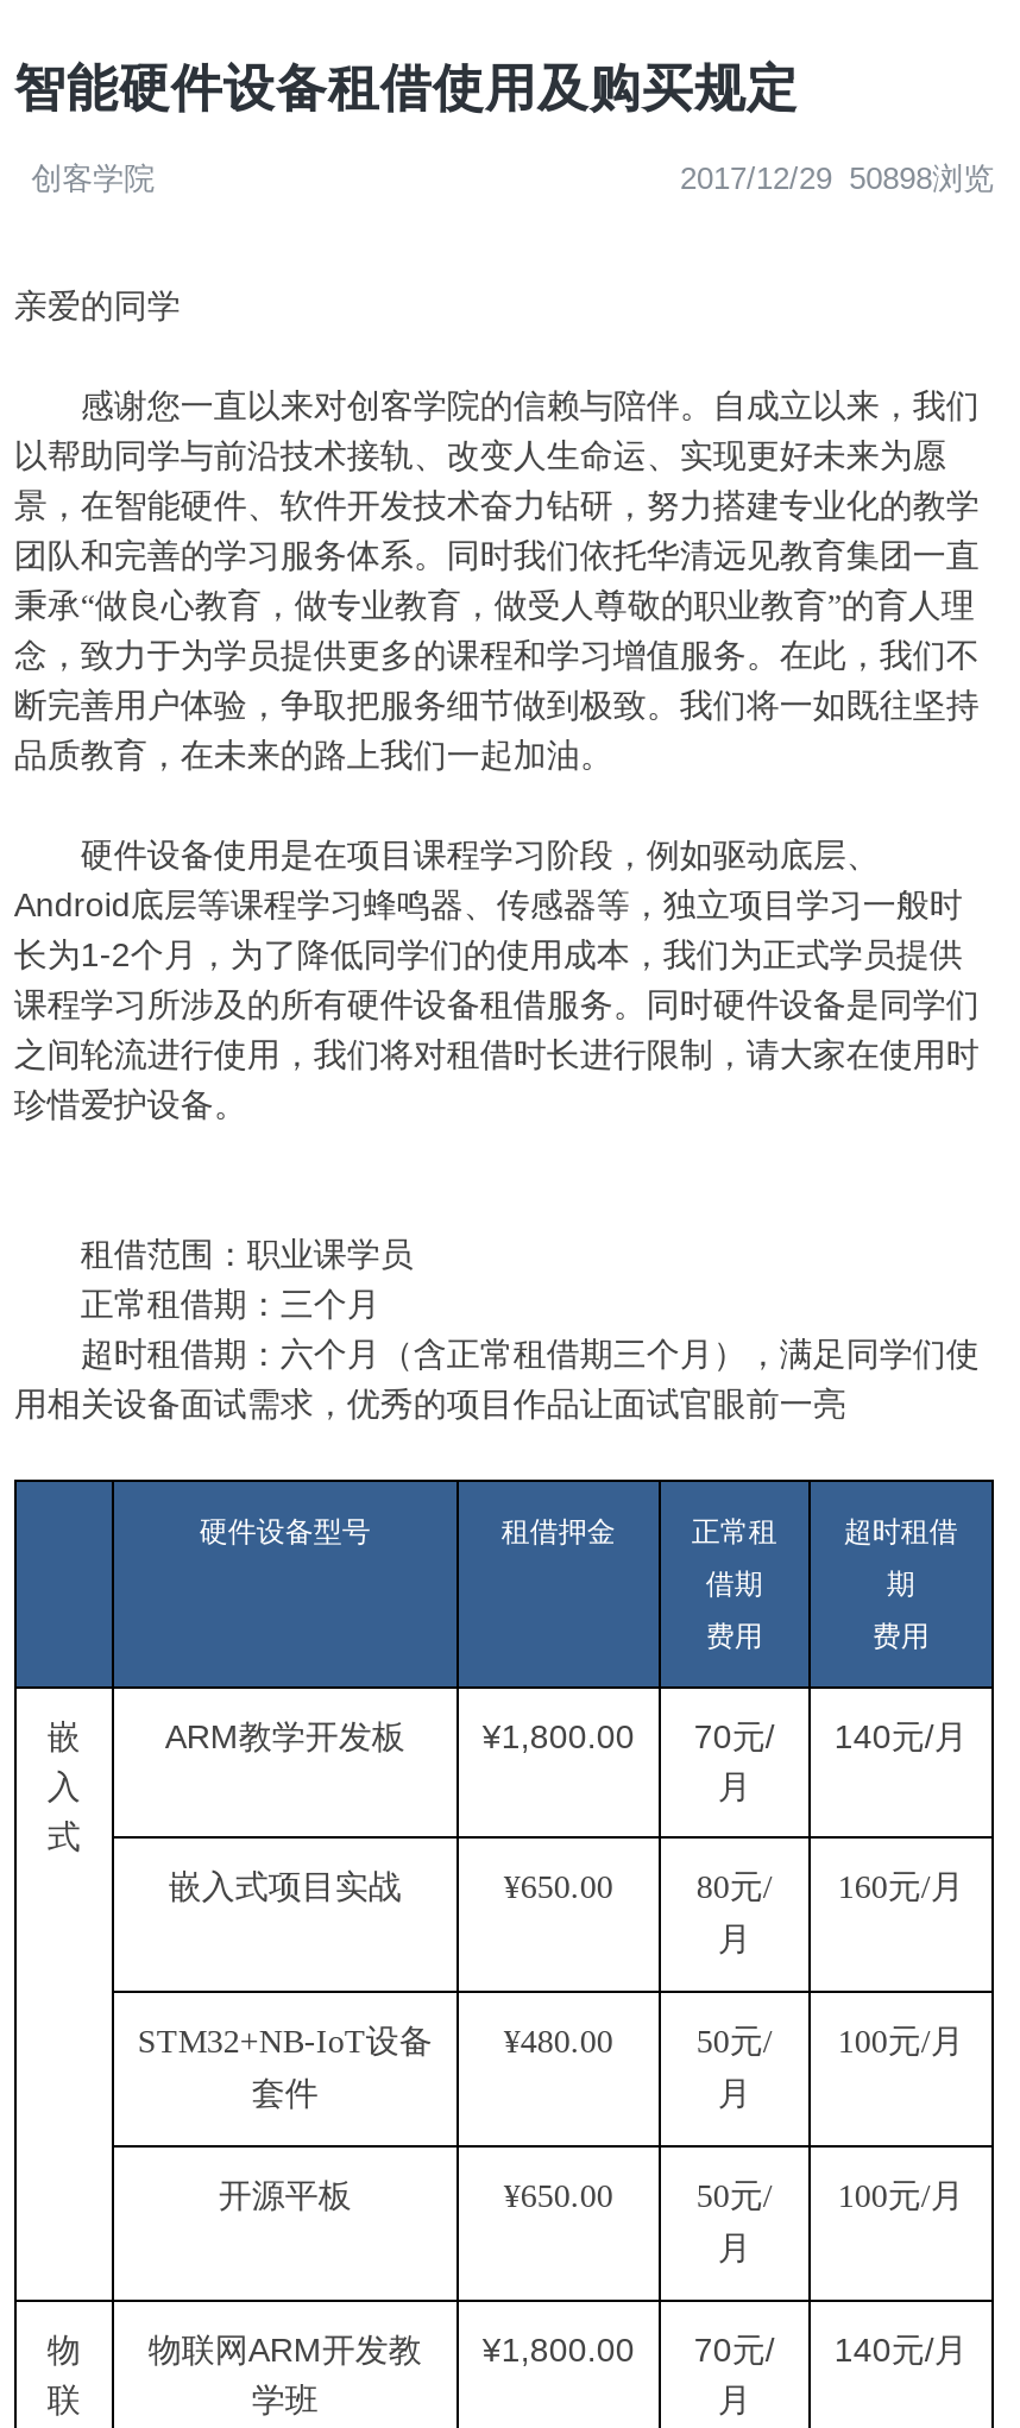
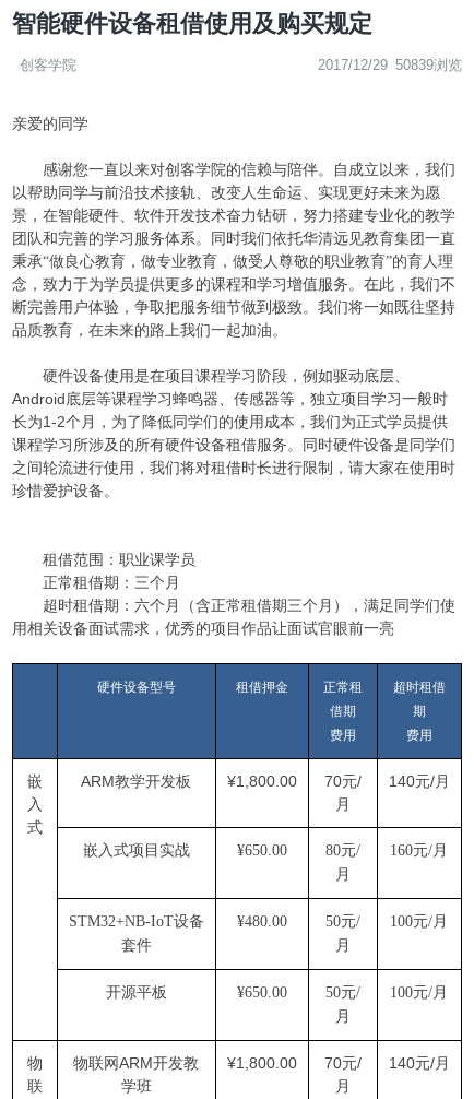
- 2017/12/29 50898浏览
+ 2017/12/29 50839浏览
